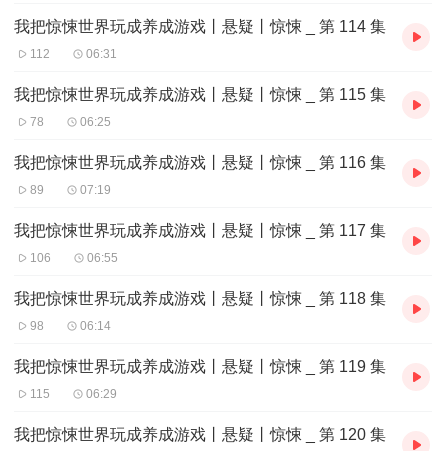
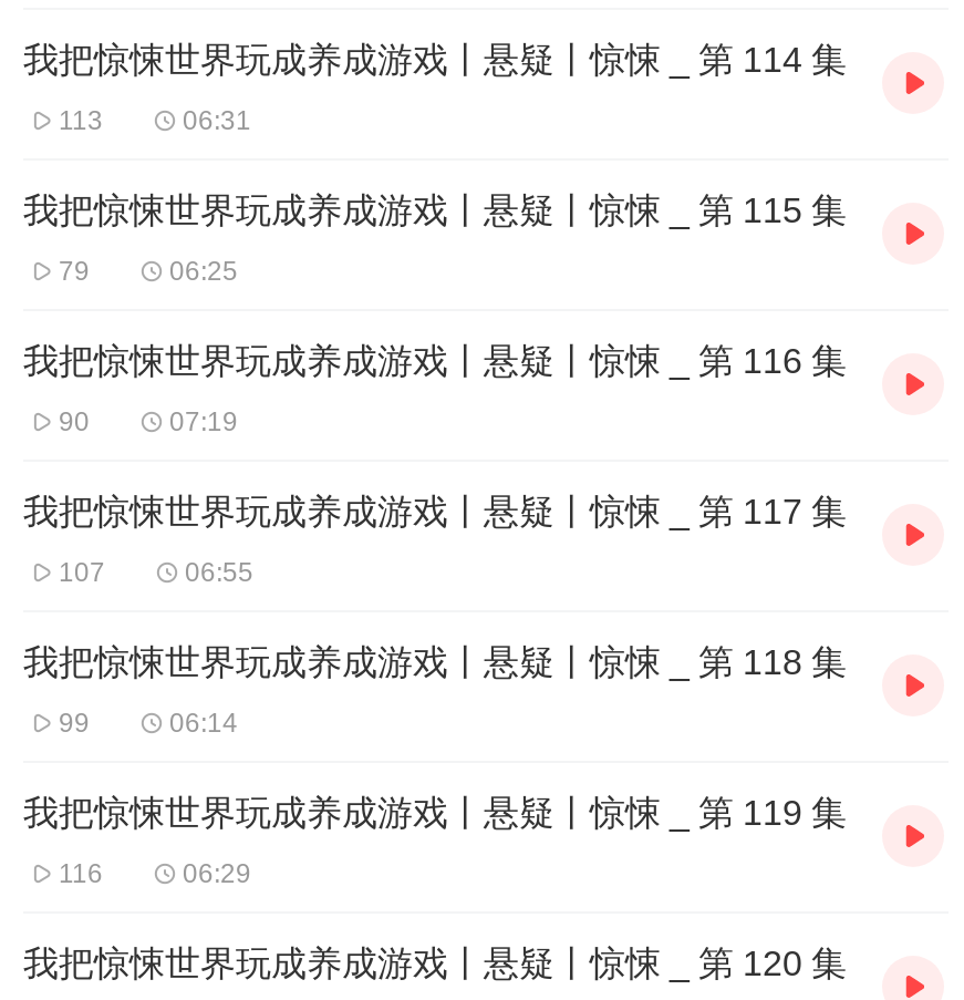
- 112
+ 113

- 78
+ 79

- 89
+ 90

- 106
+ 107

- 98
+ 99

- 115
+ 116
